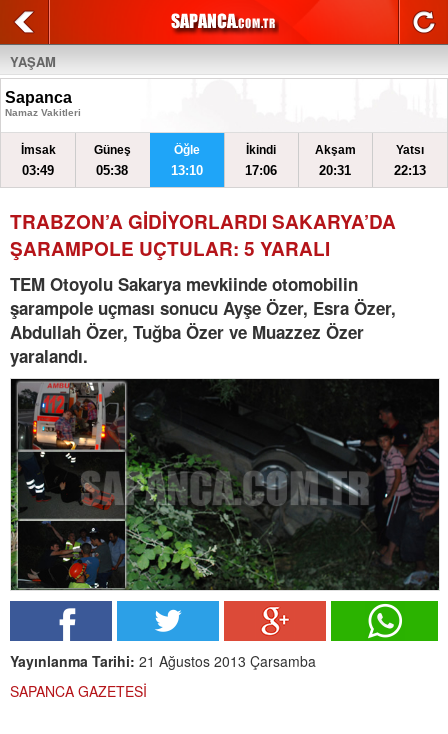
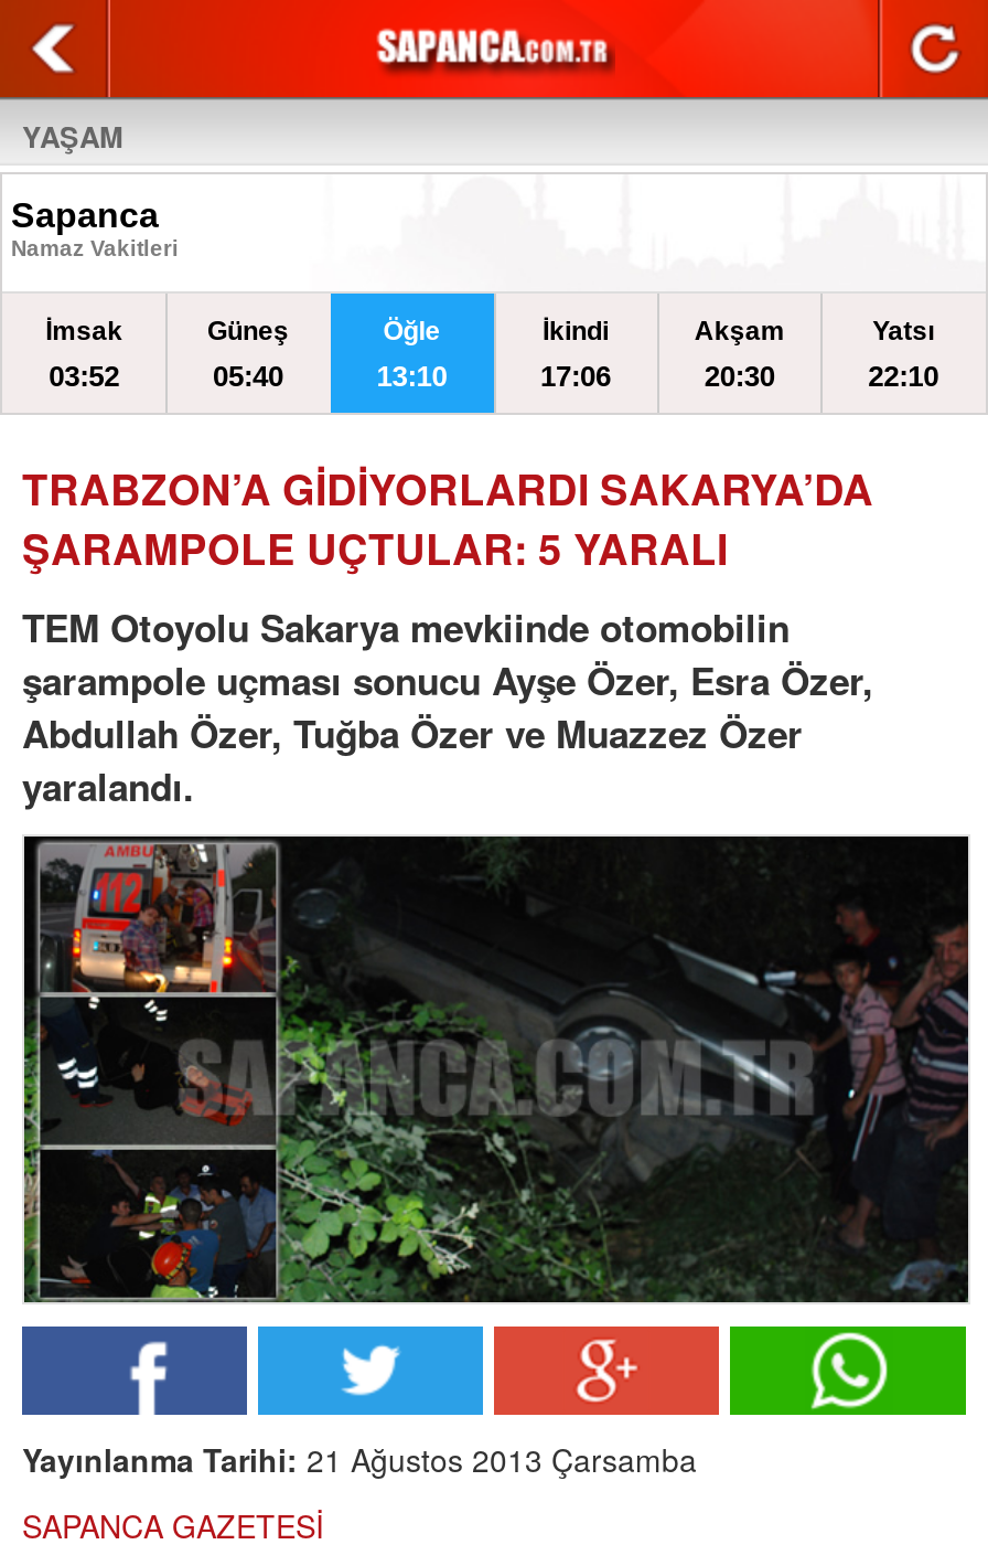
- 03:49
+ 03:52

- 05:38
+ 05:40

- 20:31
+ 20:30

- 22:13
+ 22:10
